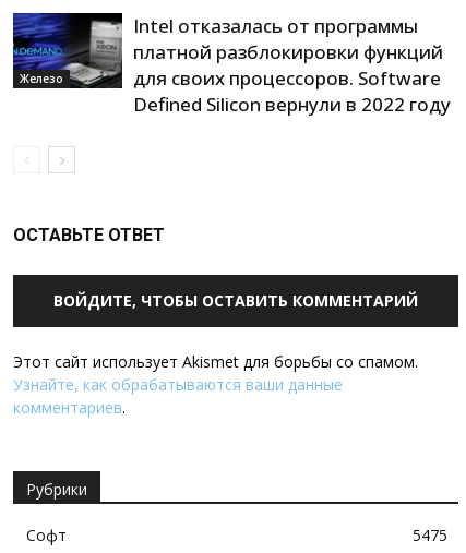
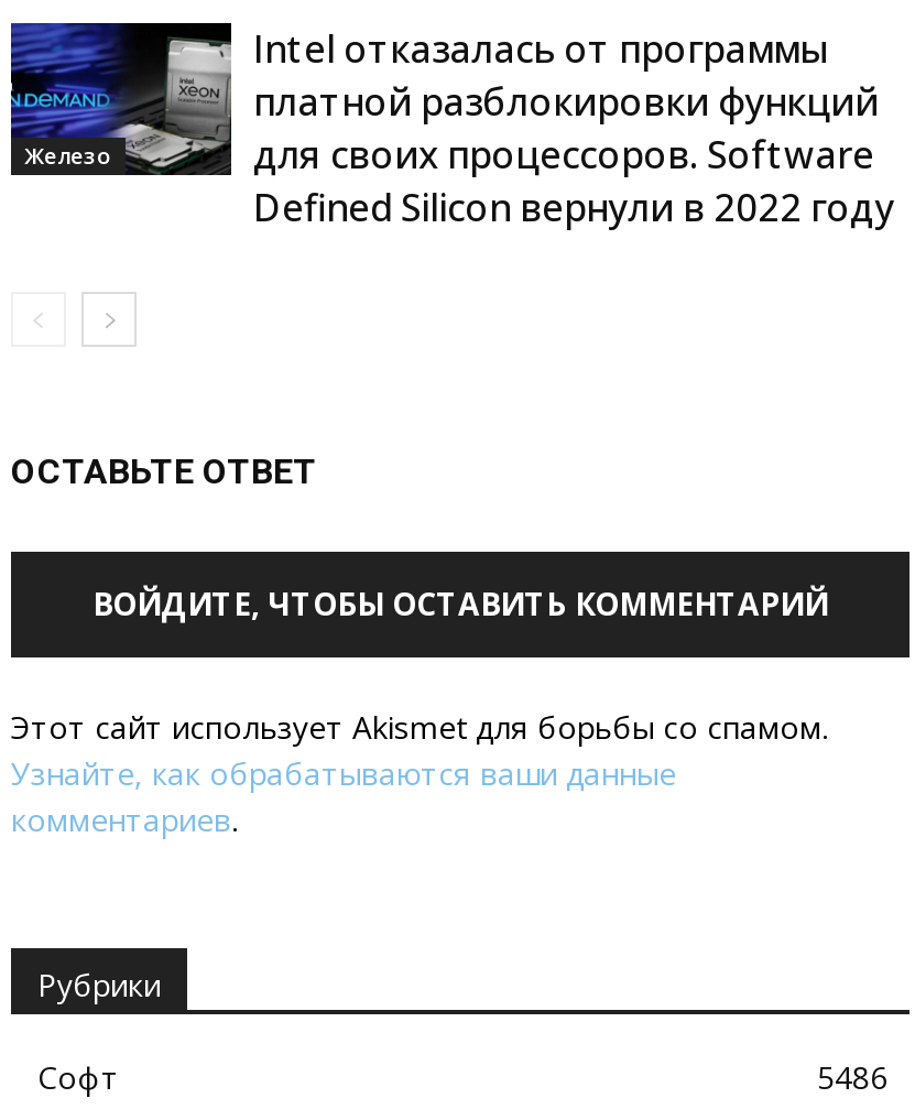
- 5475
+ 5486
